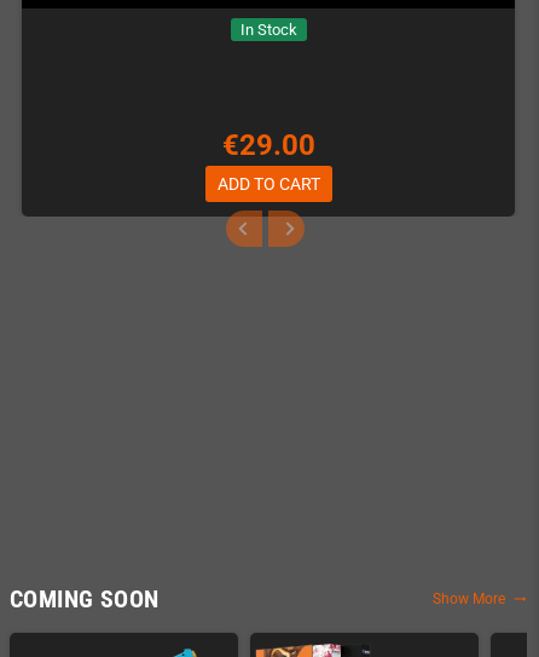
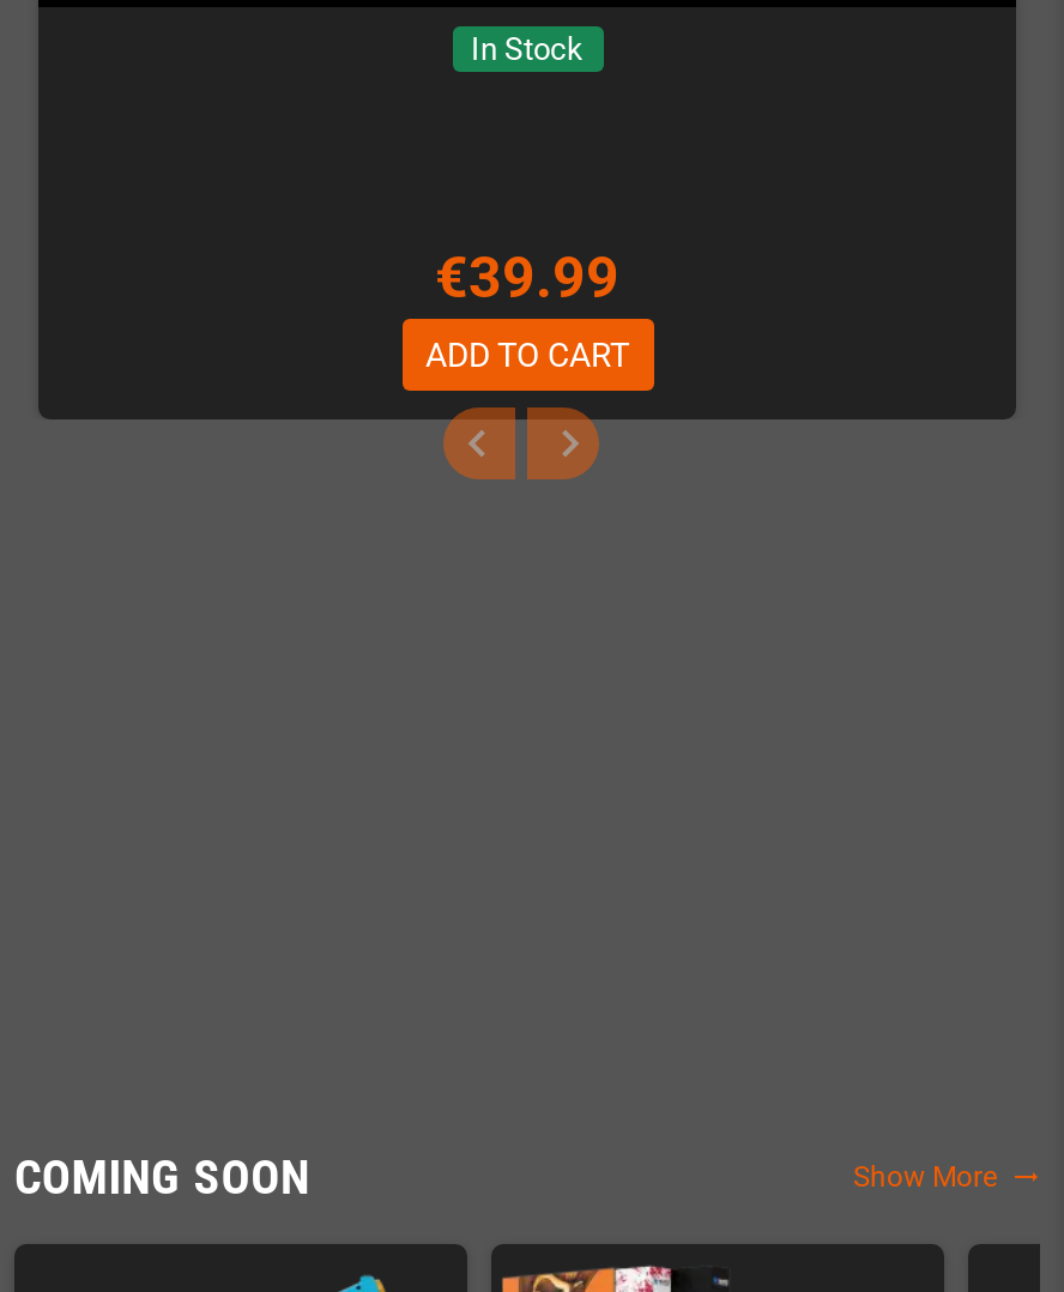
- €29.00
+ €39.99
